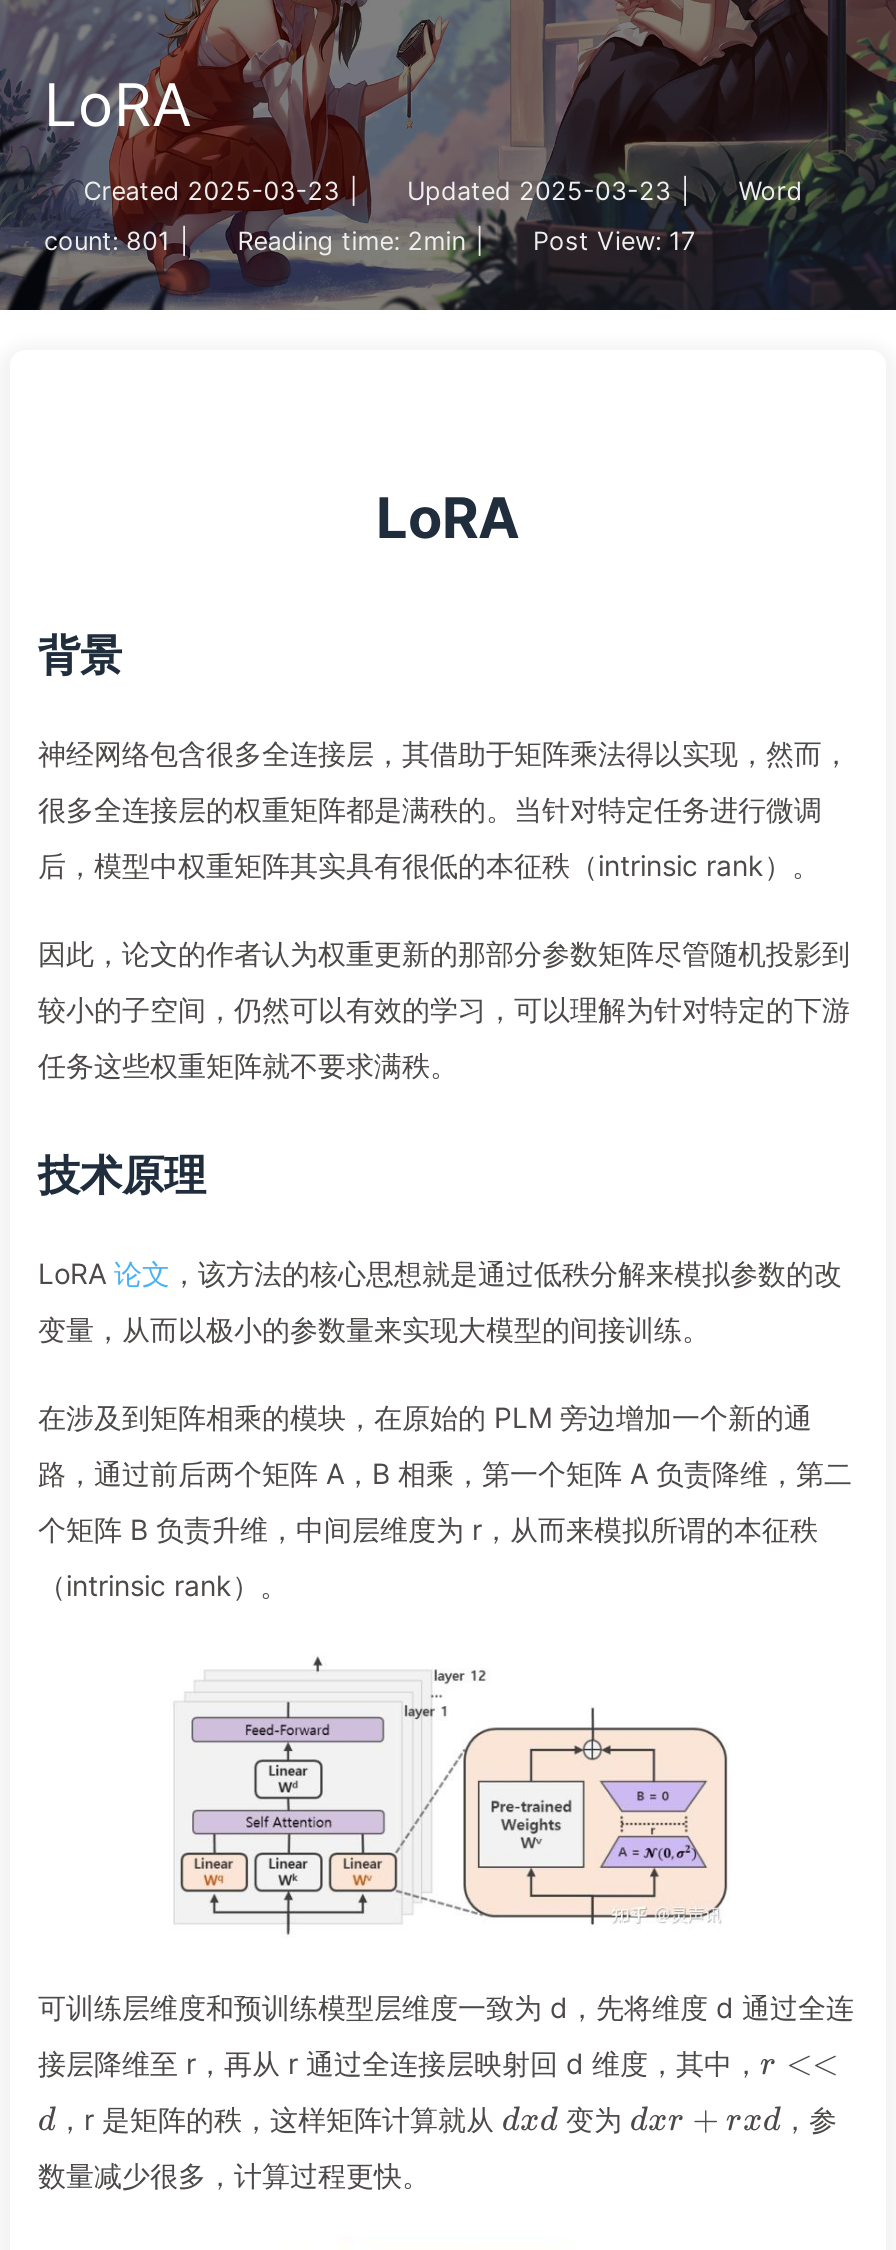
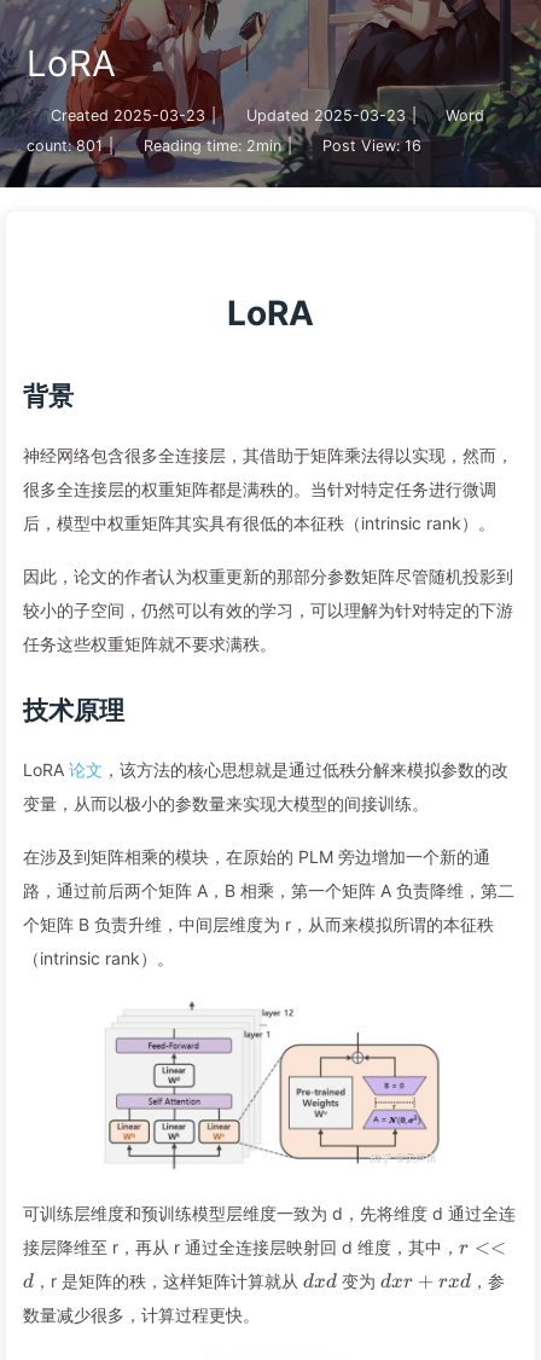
- Post View: 17
+ Post View: 16
